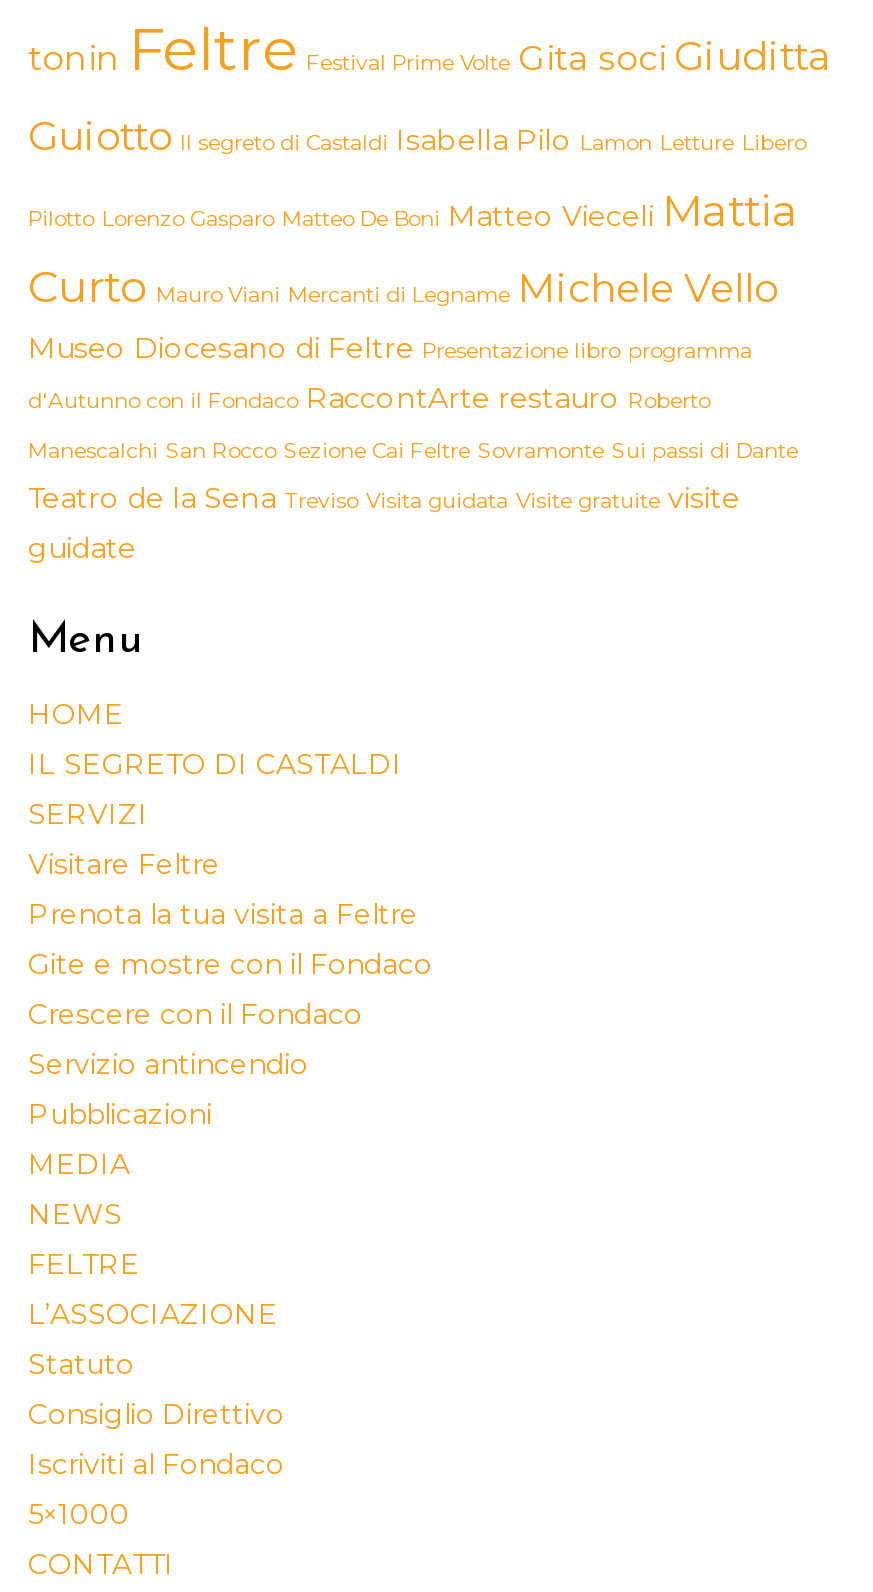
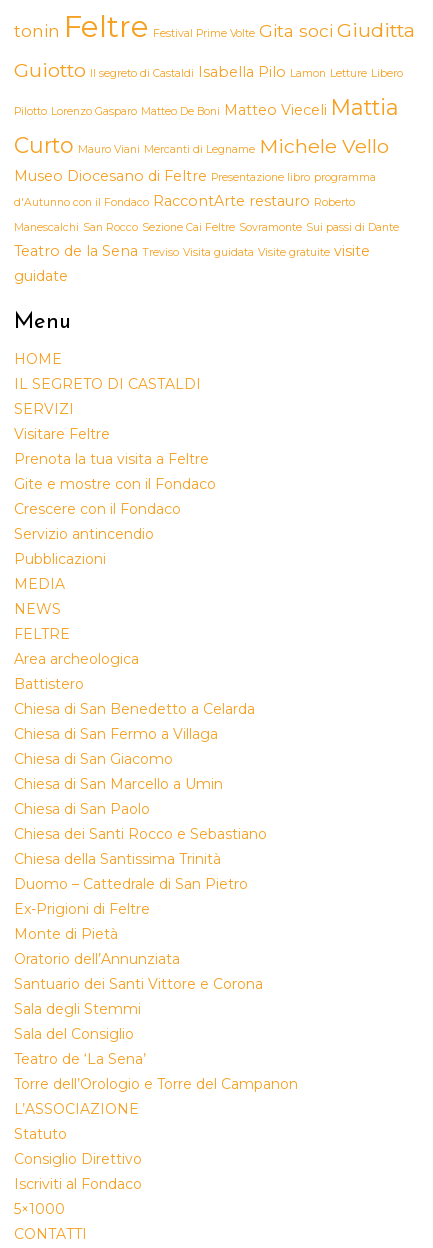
+ Area archeologica
+ Battistero
+ Chiesa di San Benedetto a Celarda
+ Chiesa di San Fermo a Villaga
+ Chiesa di San Giacomo
+ Chiesa di San Marcello a Umin
+ Chiesa di San Paolo
+ Chiesa dei Santi Rocco e Sebastiano
+ Chiesa della Santissima Trinità
+ Duomo – Cattedrale di San Pietro
+ Ex-Prigioni di Feltre
+ Monte di Pietà
+ Oratorio dell’Annunziata
+ Santuario dei Santi Vittore e Corona
+ Sala degli Stemmi
+ Sala del Consiglio
+ Teatro de ‘La Sena’
+ Torre dell’Orologio e Torre del Campanon
